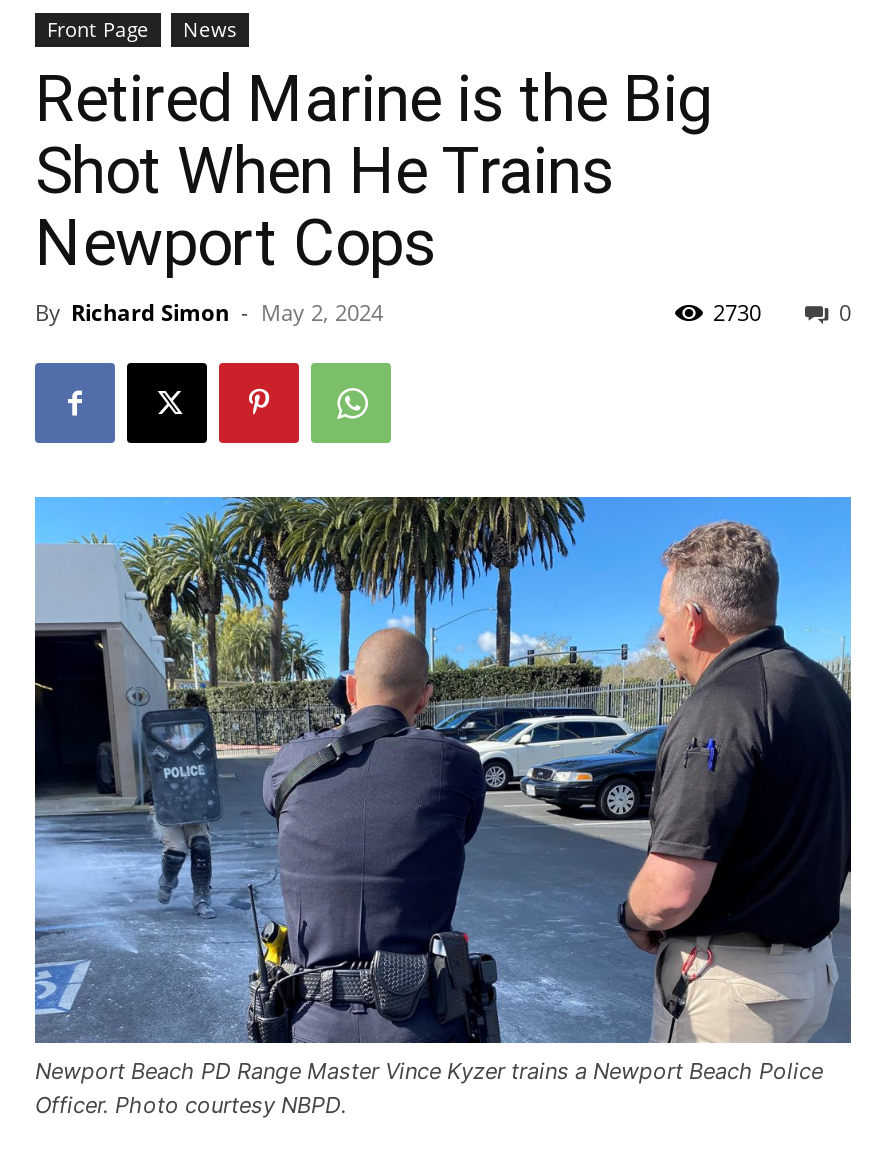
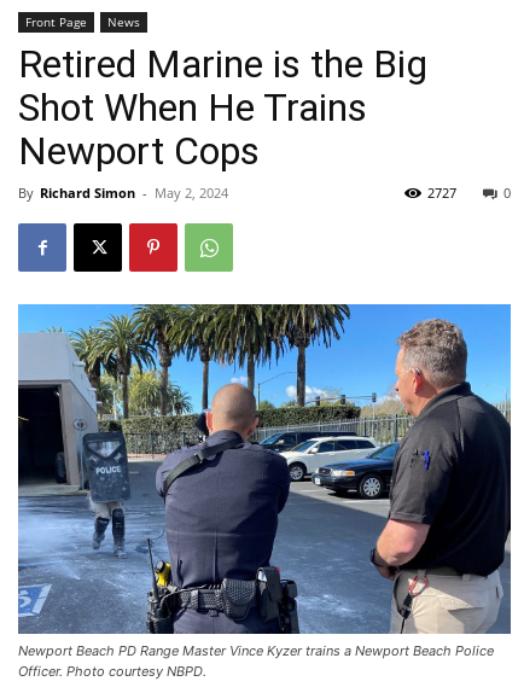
- 2730
+ 2727
